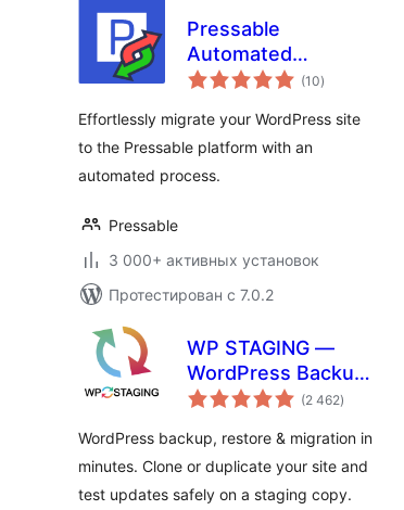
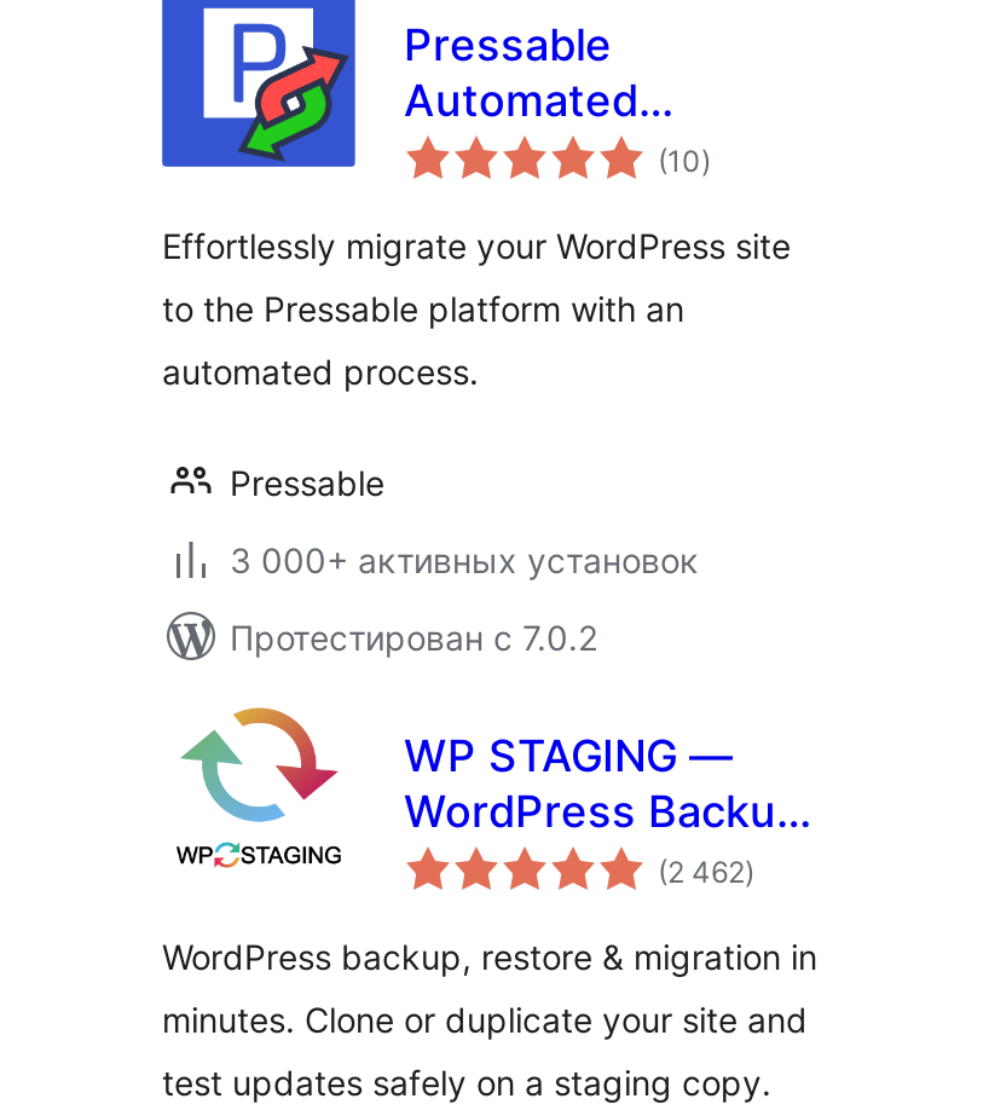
- [image]
+ [image]
